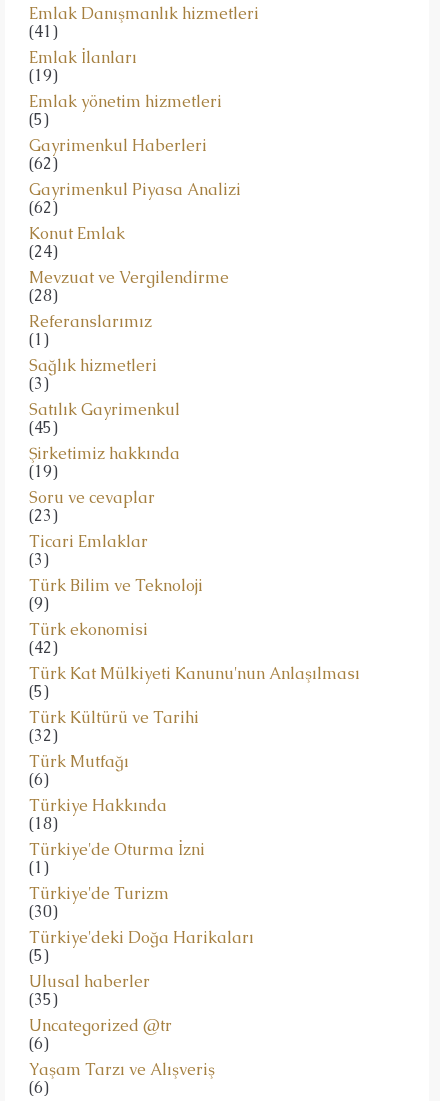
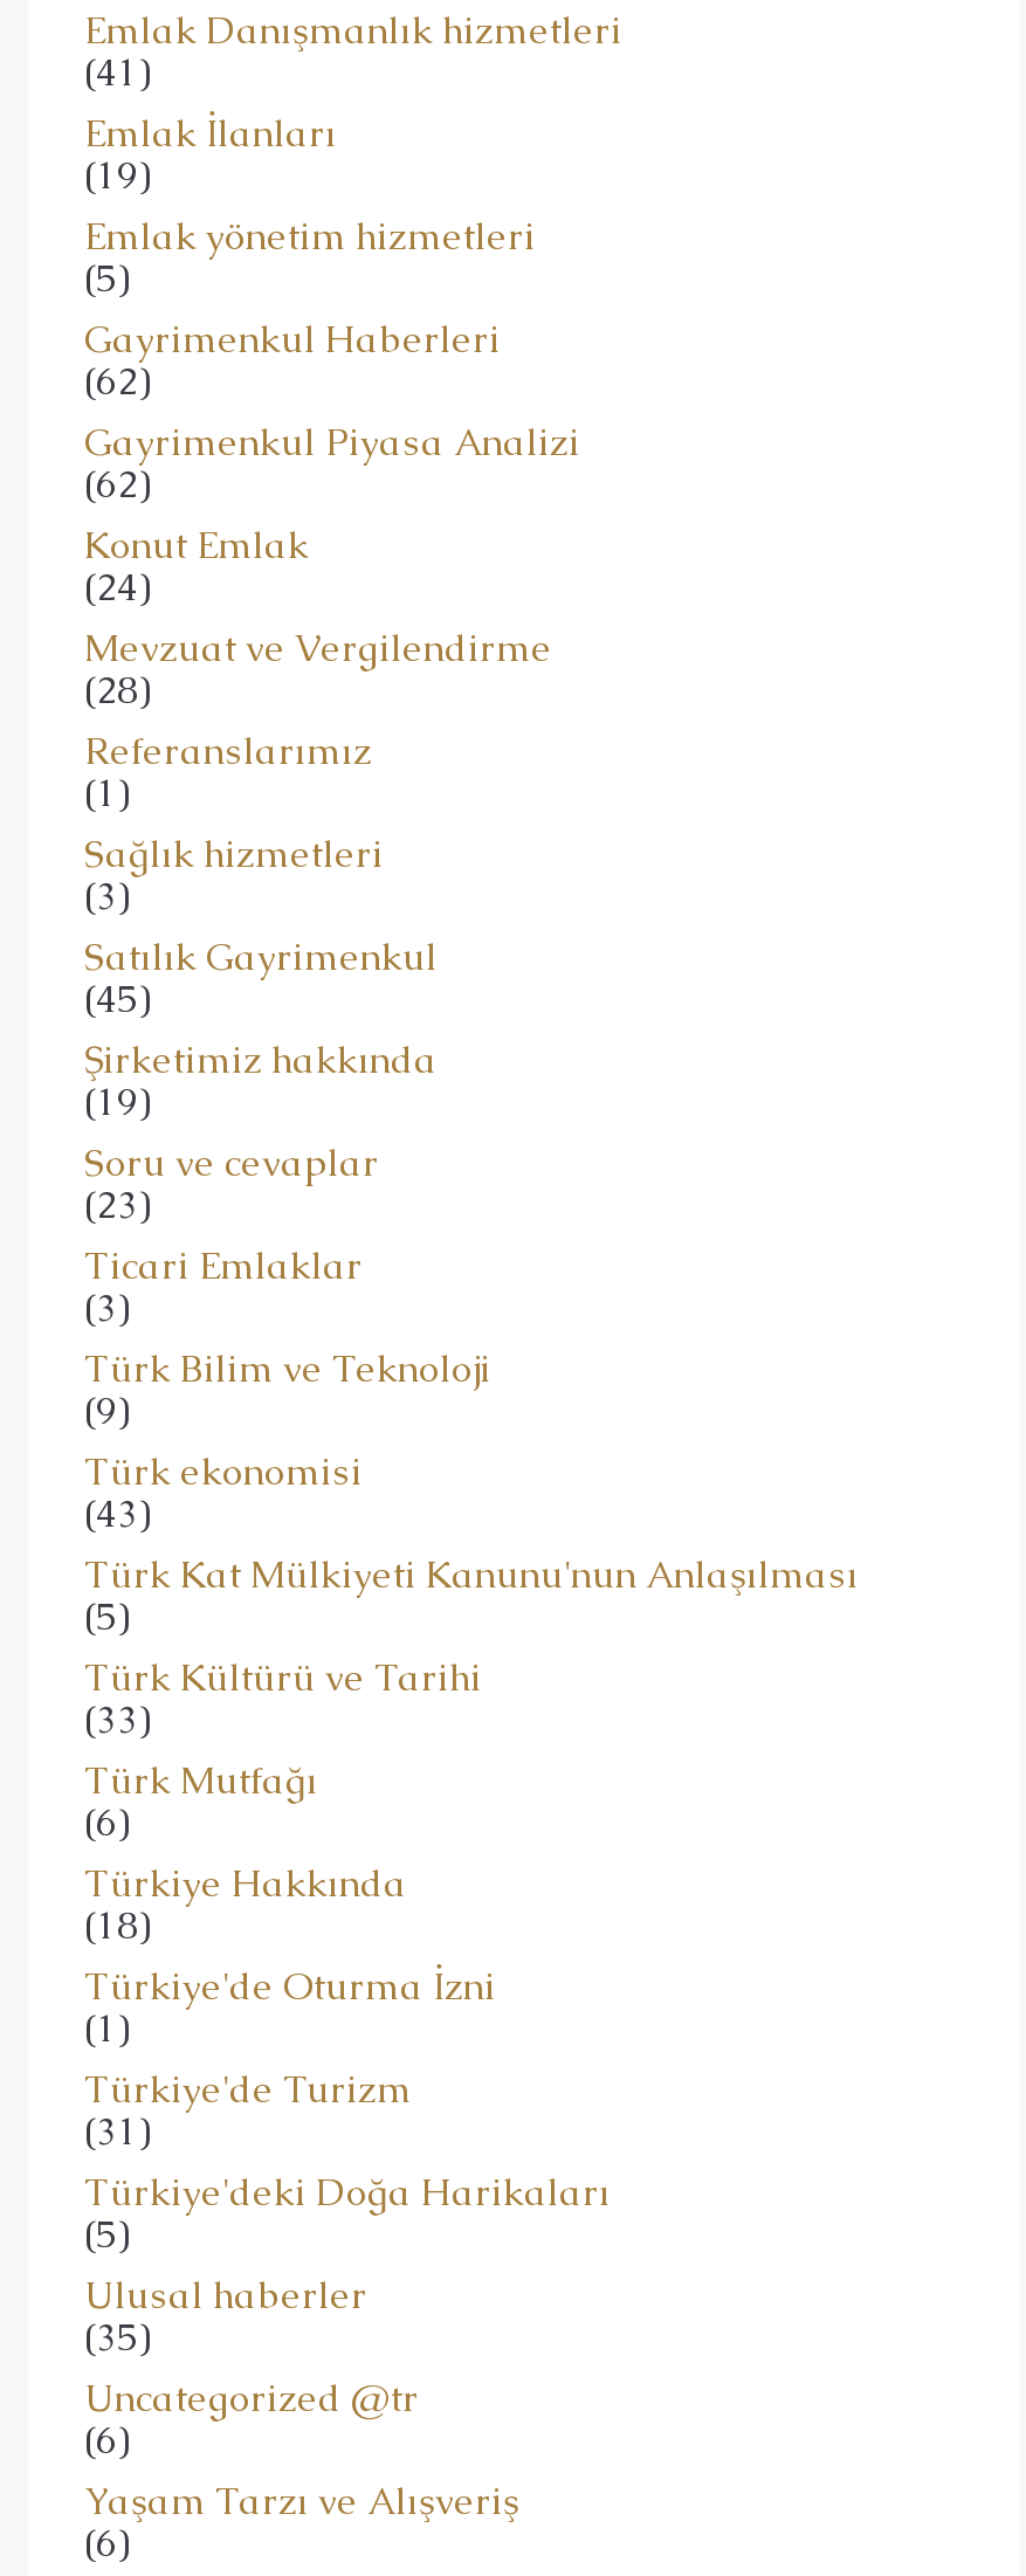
- (42)
+ (43)

- (32)
+ (33)

- (30)
+ (31)
